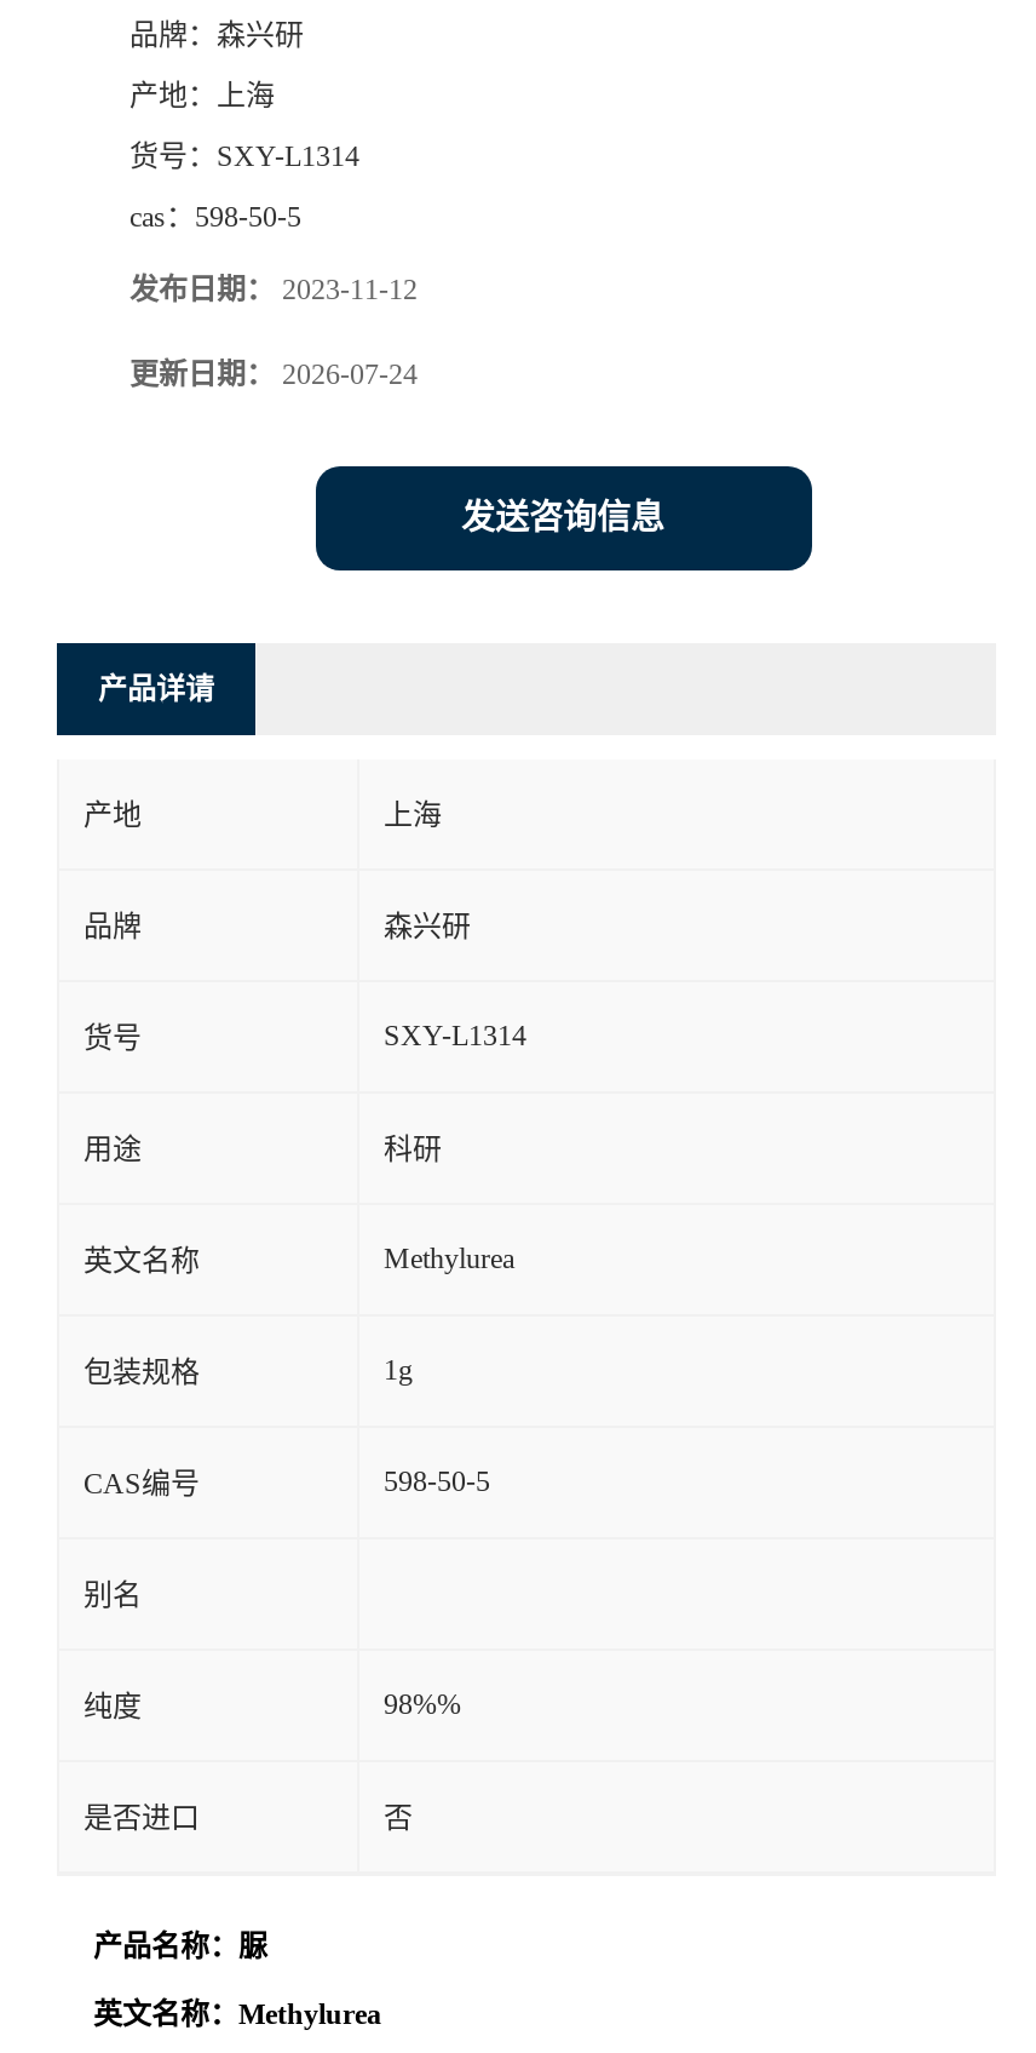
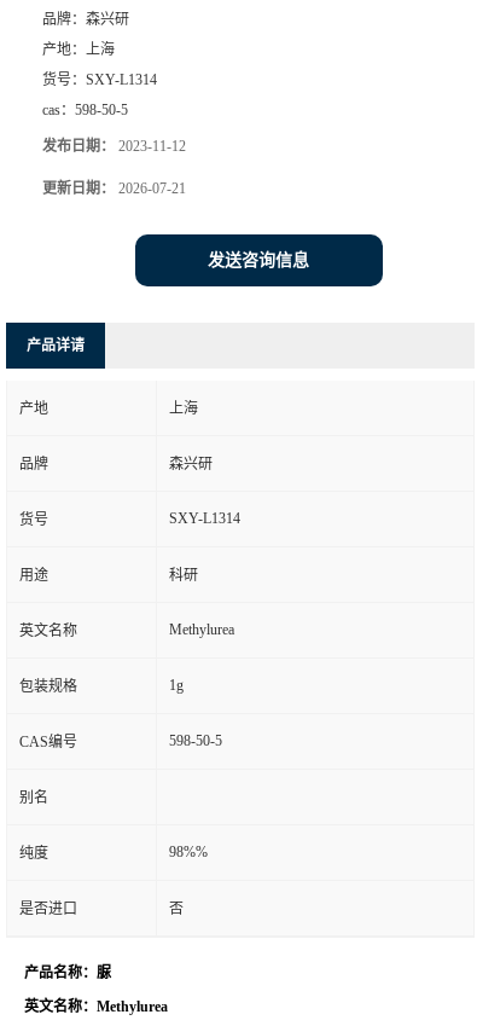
- 更新日期：2026-07-24
+ 更新日期：2026-07-21
